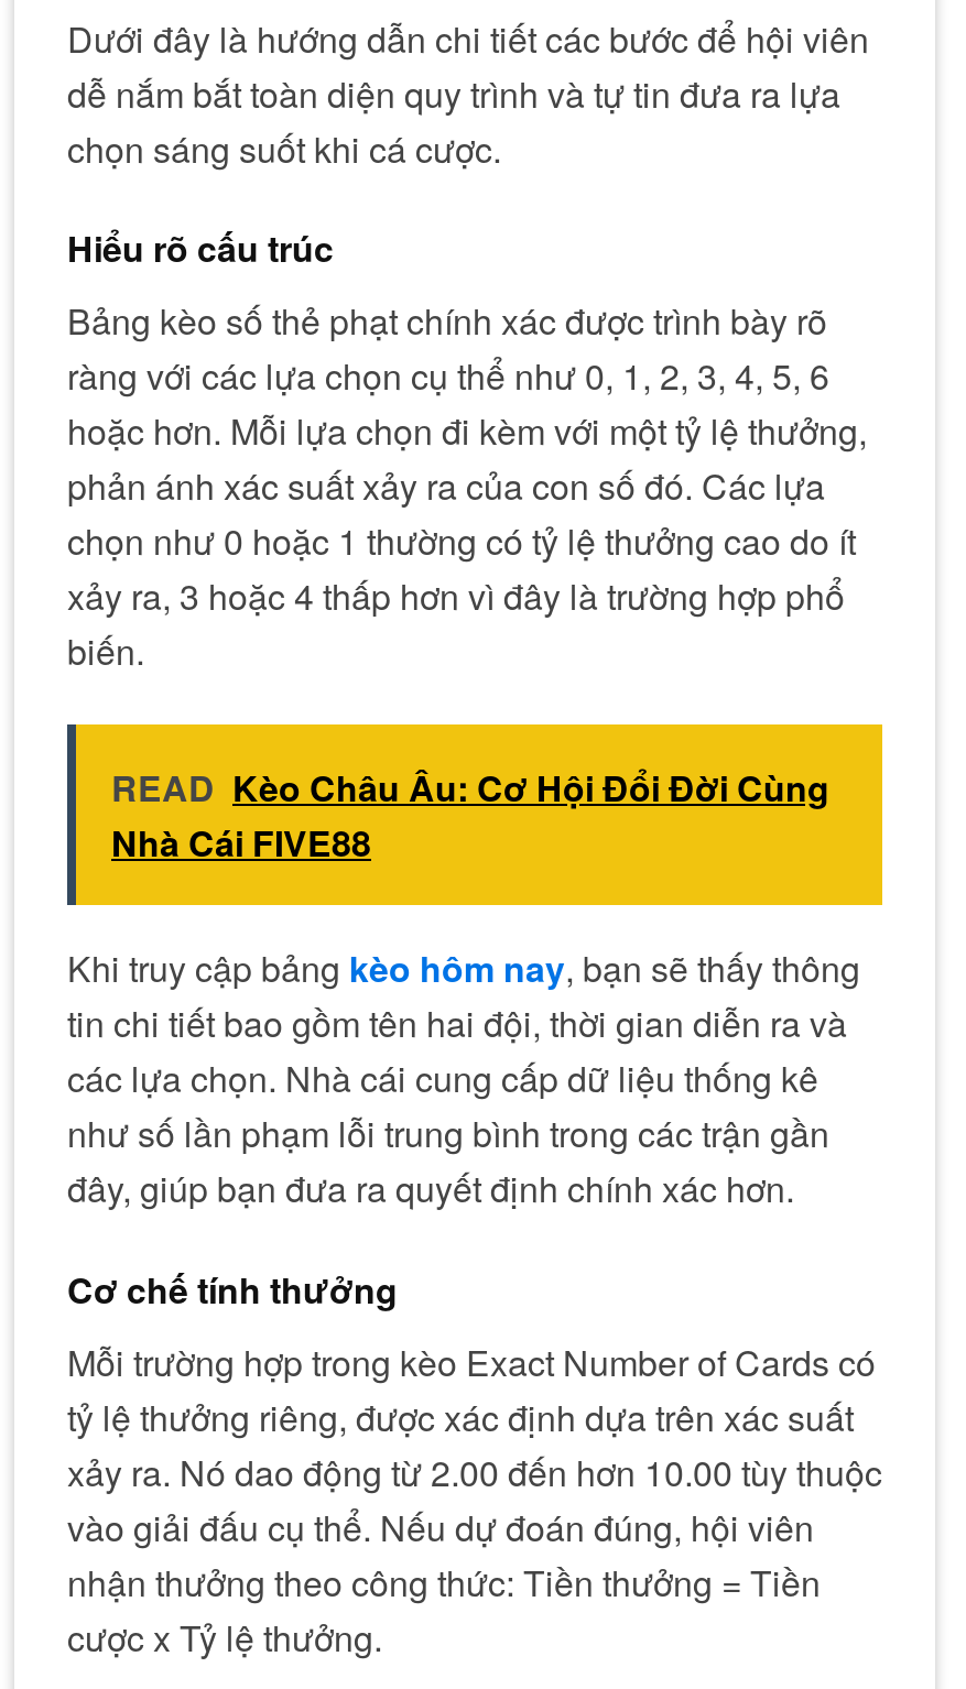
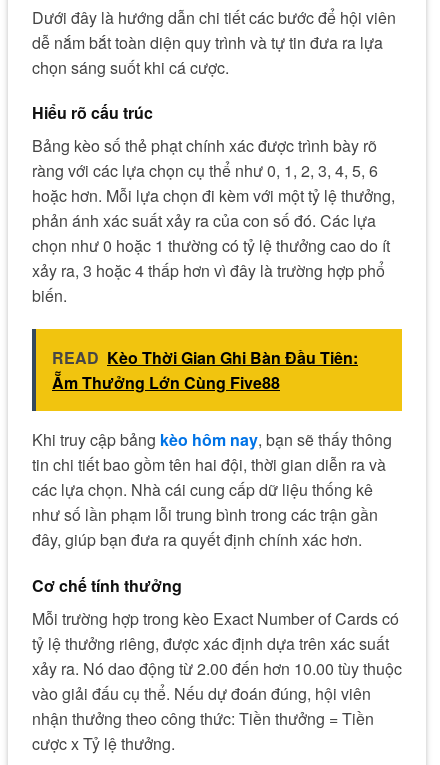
- READ Kèo Châu Âu: Cơ Hội Đổi Đời Cùng
- Nhà Cái FIVE88
+ READ Kèo Thời Gian Ghi Bàn Đầu Tiên:
+ Ẵm Thưởng Lớn Cùng Five88
